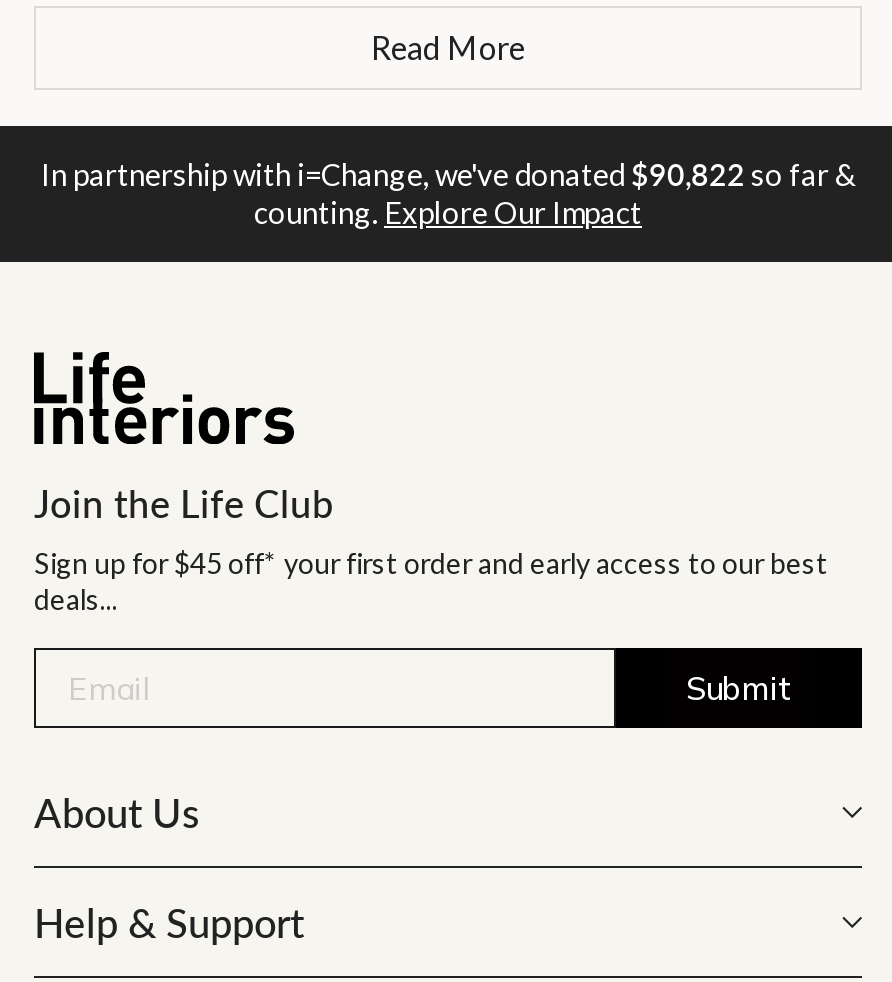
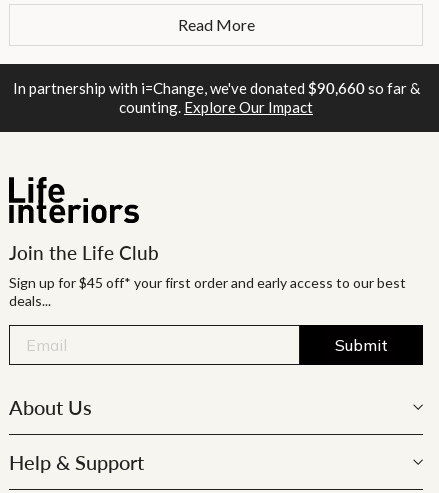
- In partnership with i=Change, we've donated $90,822 so far &
+ In partnership with i=Change, we've donated $90,660 so far &
